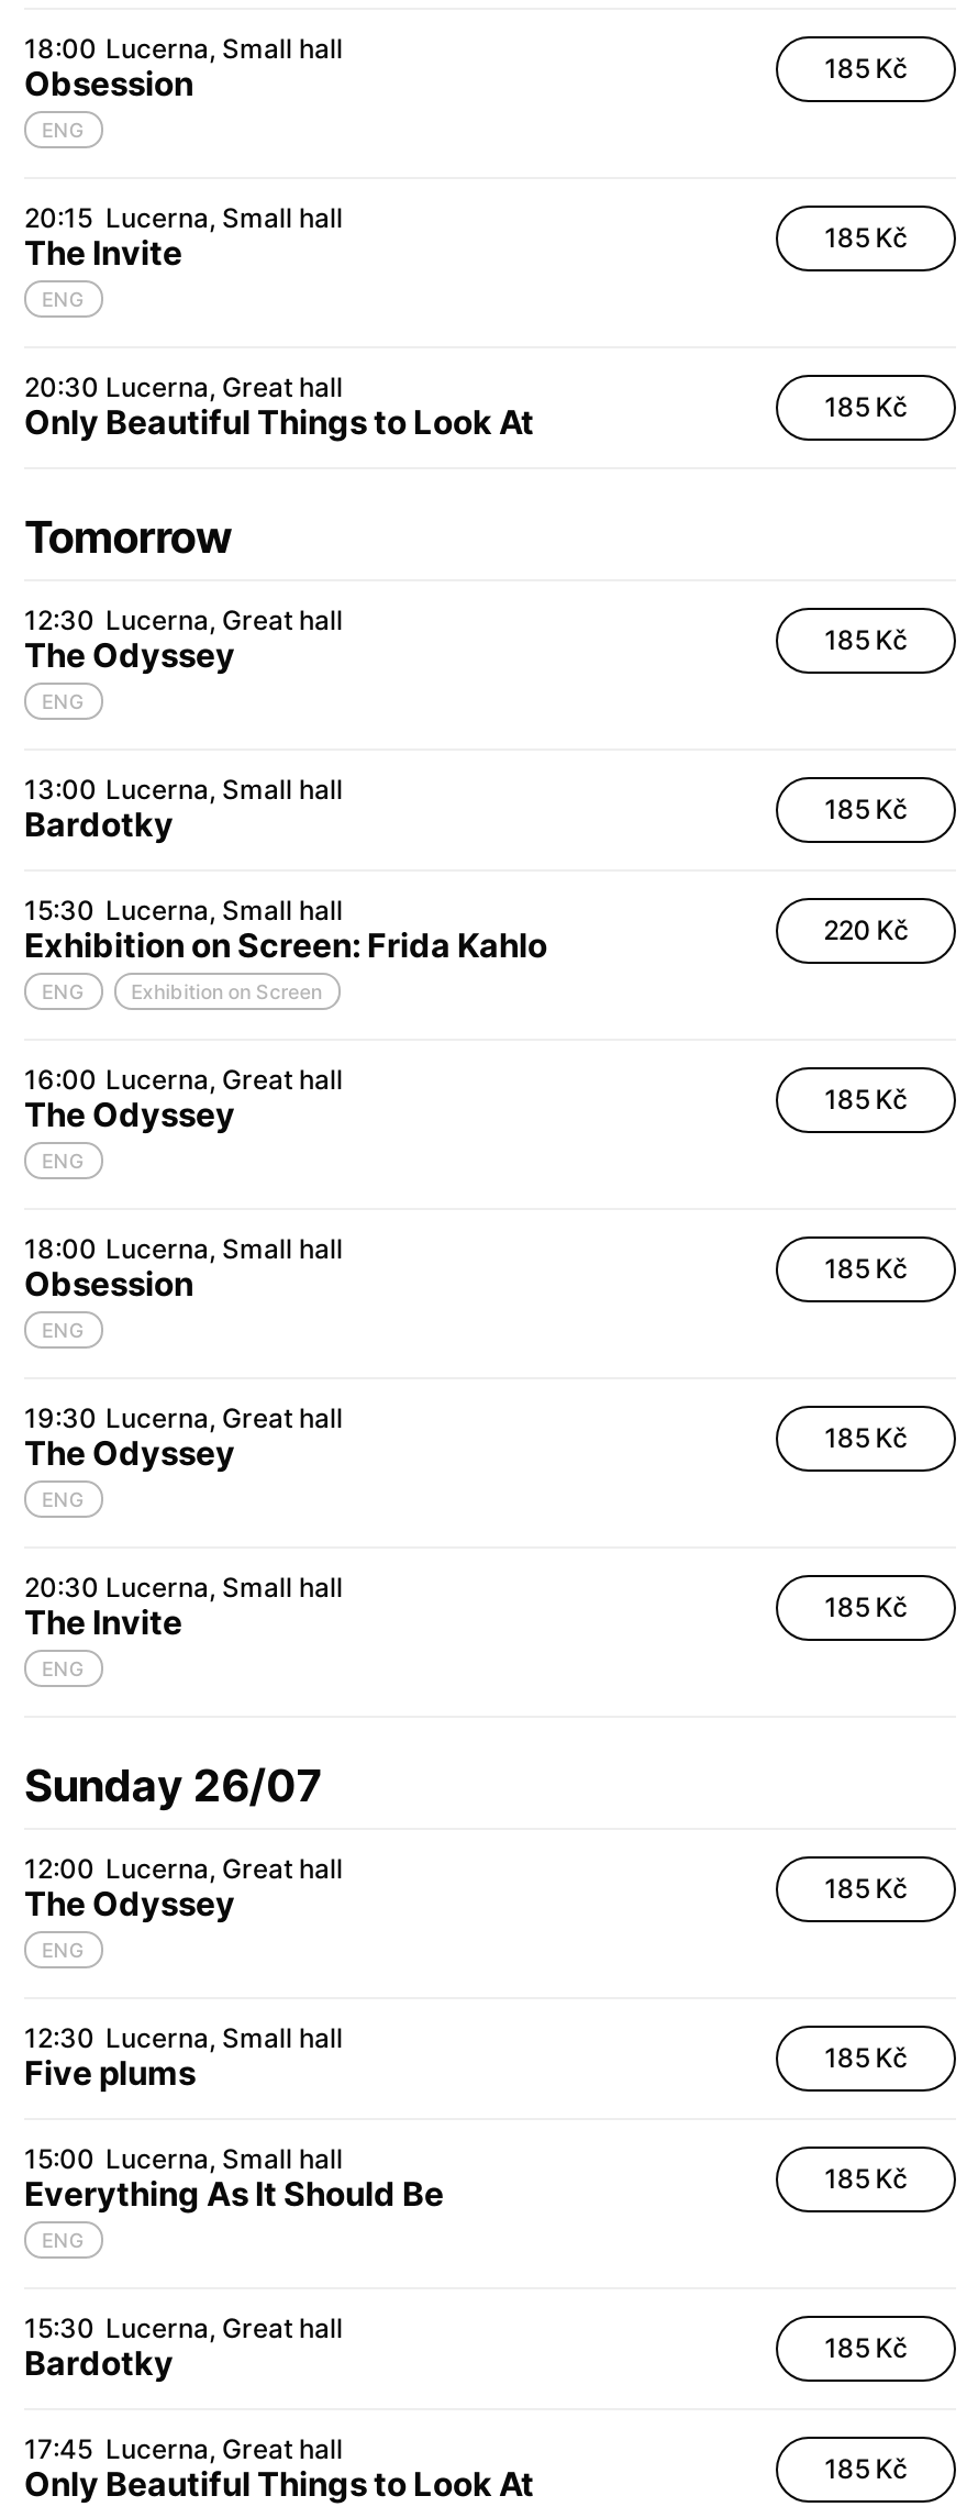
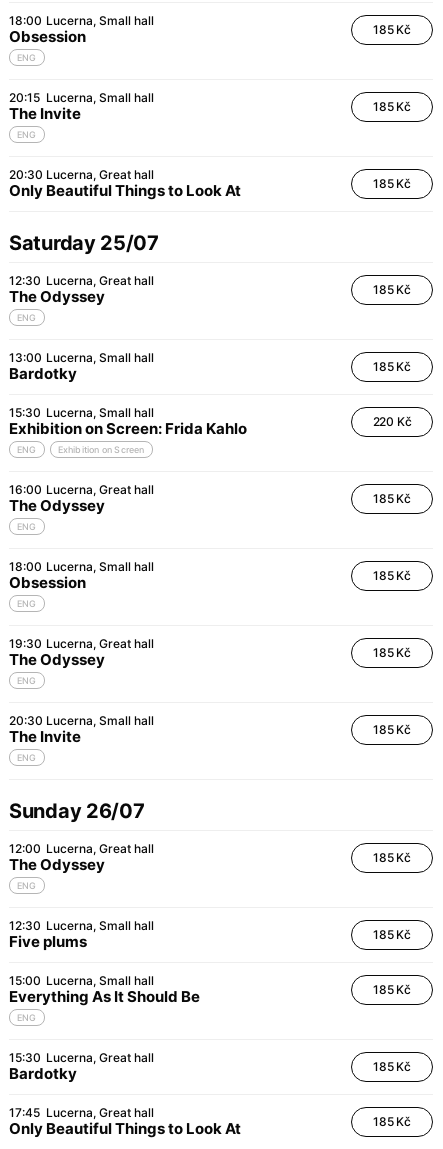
- Tomorrow
+ Saturday 25/07
